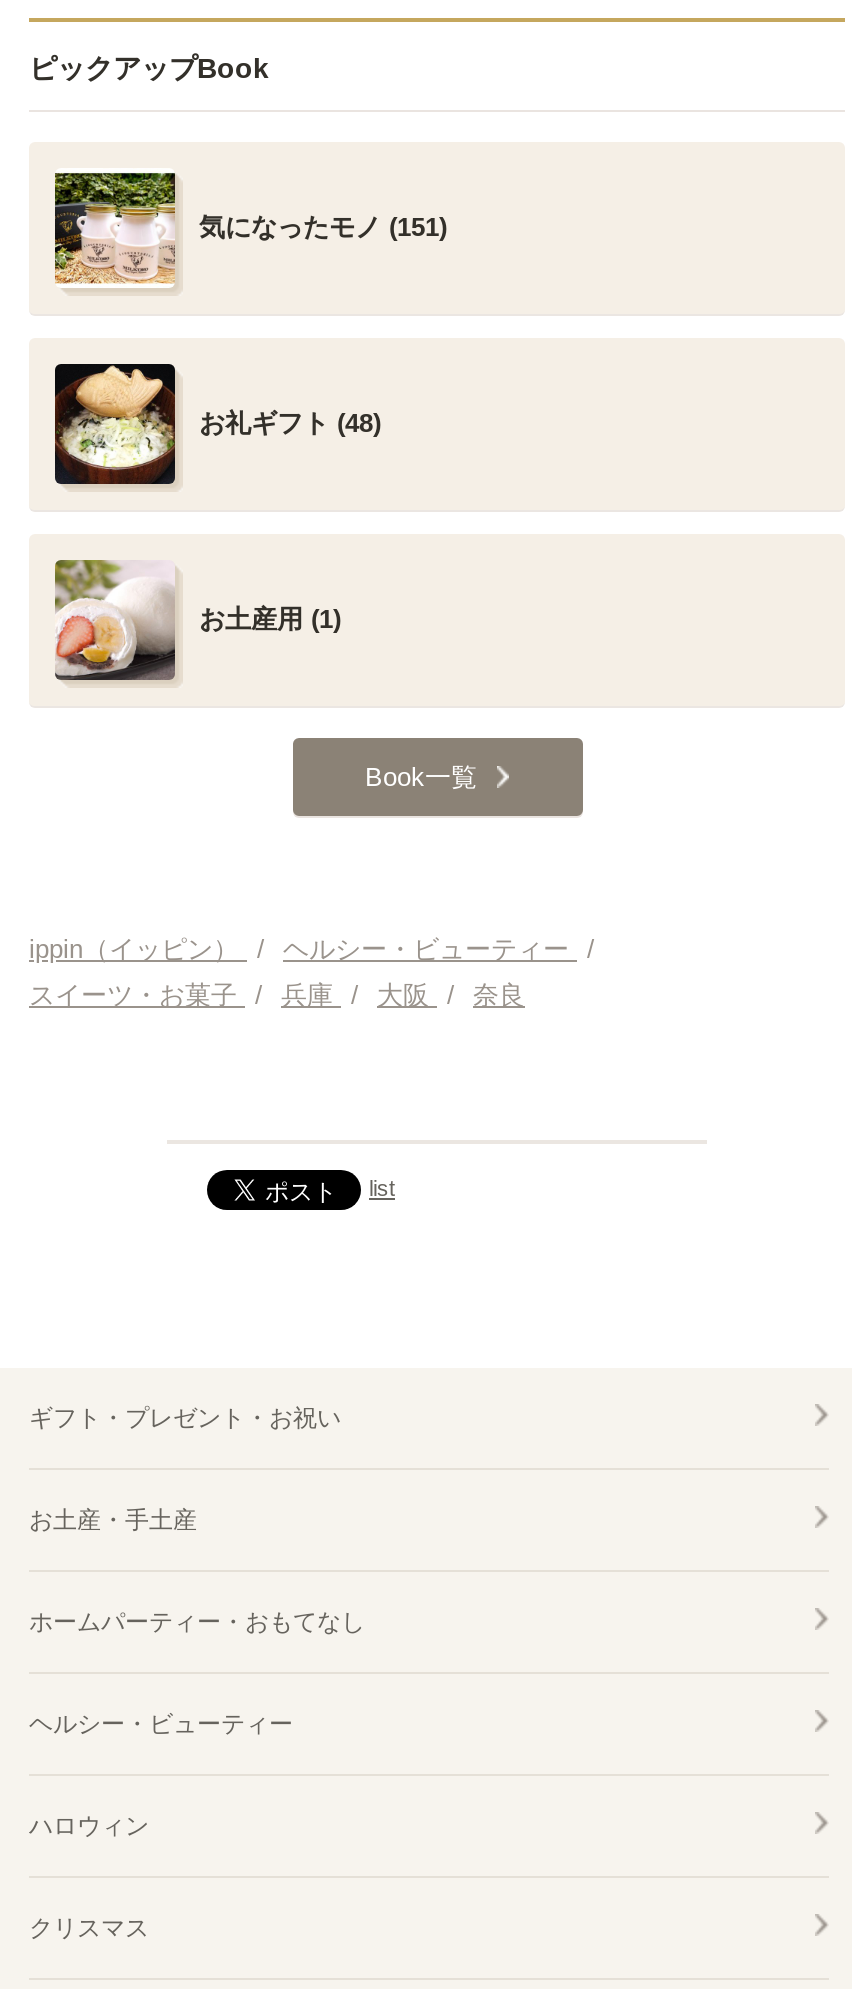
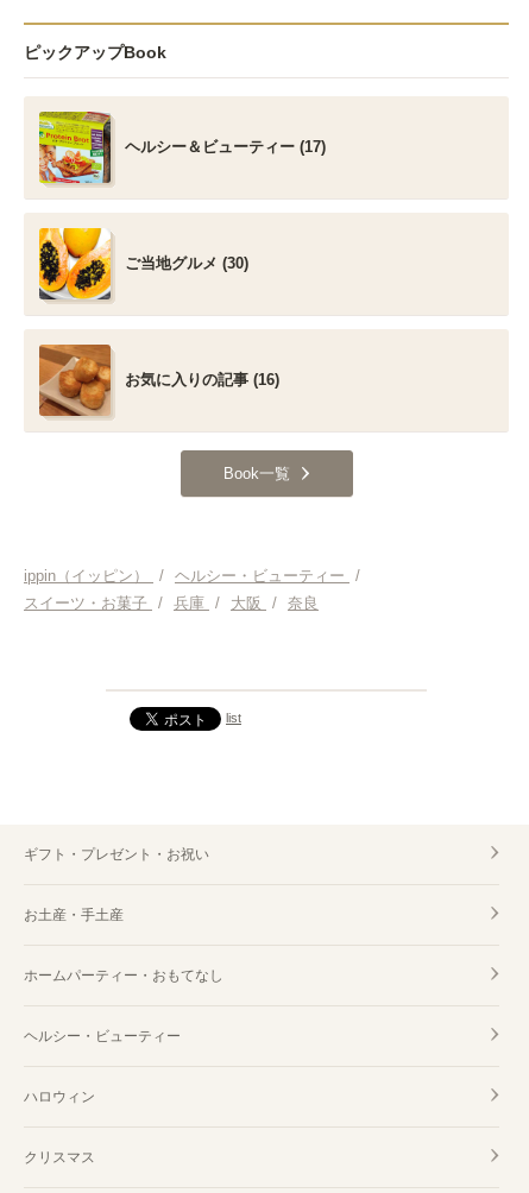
- [image]
- 気になったモノ (151)
+ [image]
+ ヘルシー＆ビューティー (17)

- [image]
- お礼ギフト (48)
+ [image]
+ ご当地グルメ (30)

- [image]
- お土産用 (1)
+ [image]
+ お気に入りの記事 (16)
